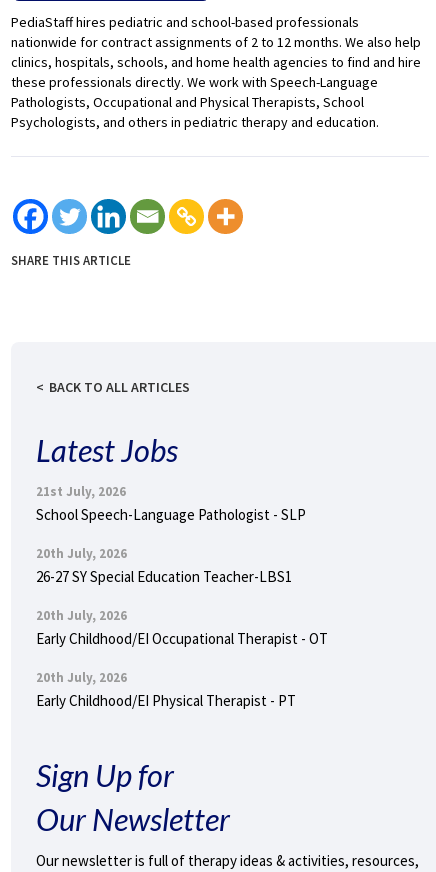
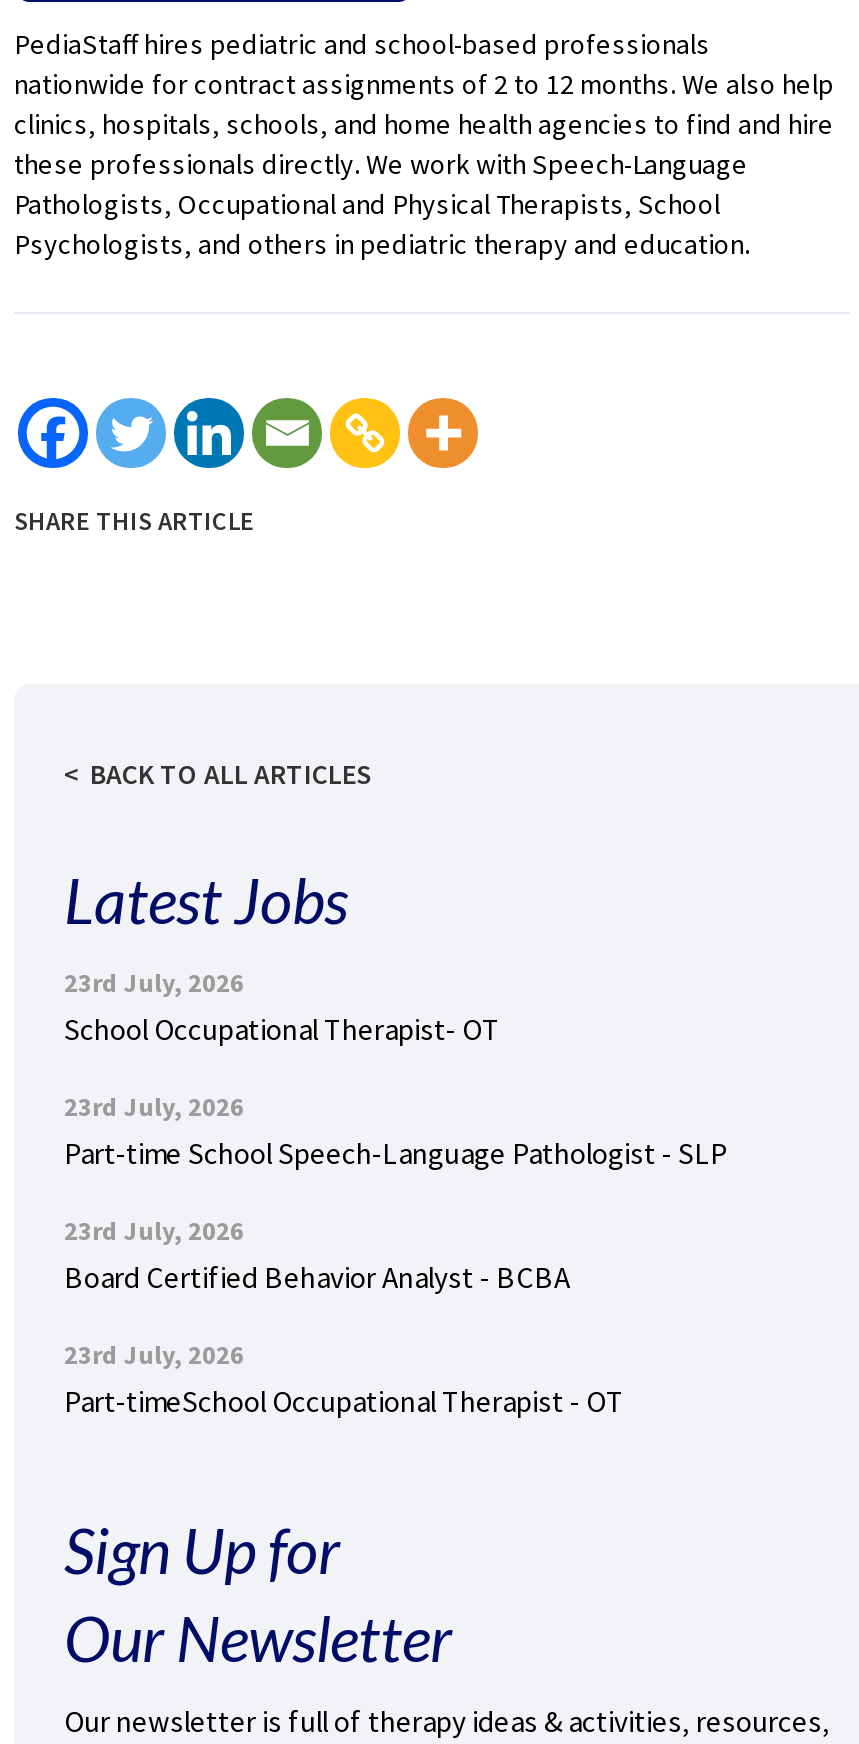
- 21st July, 2026
- School Speech-Language Pathologist - SLP
+ 23rd July, 2026
+ School Occupational Therapist- OT

- 20th July, 2026
- 26-27 SY Special Education Teacher-LBS1
+ 23rd July, 2026
+ Part-time School Speech-Language Pathologist - SLP

- 20th July, 2026
- Early Childhood/EI Occupational Therapist - OT
+ 23rd July, 2026
+ Board Certified Behavior Analyst - BCBA

- 20th July, 2026
- Early Childhood/EI Physical Therapist - PT
+ 23rd July, 2026
+ Part-timeSchool Occupational Therapist - OT
